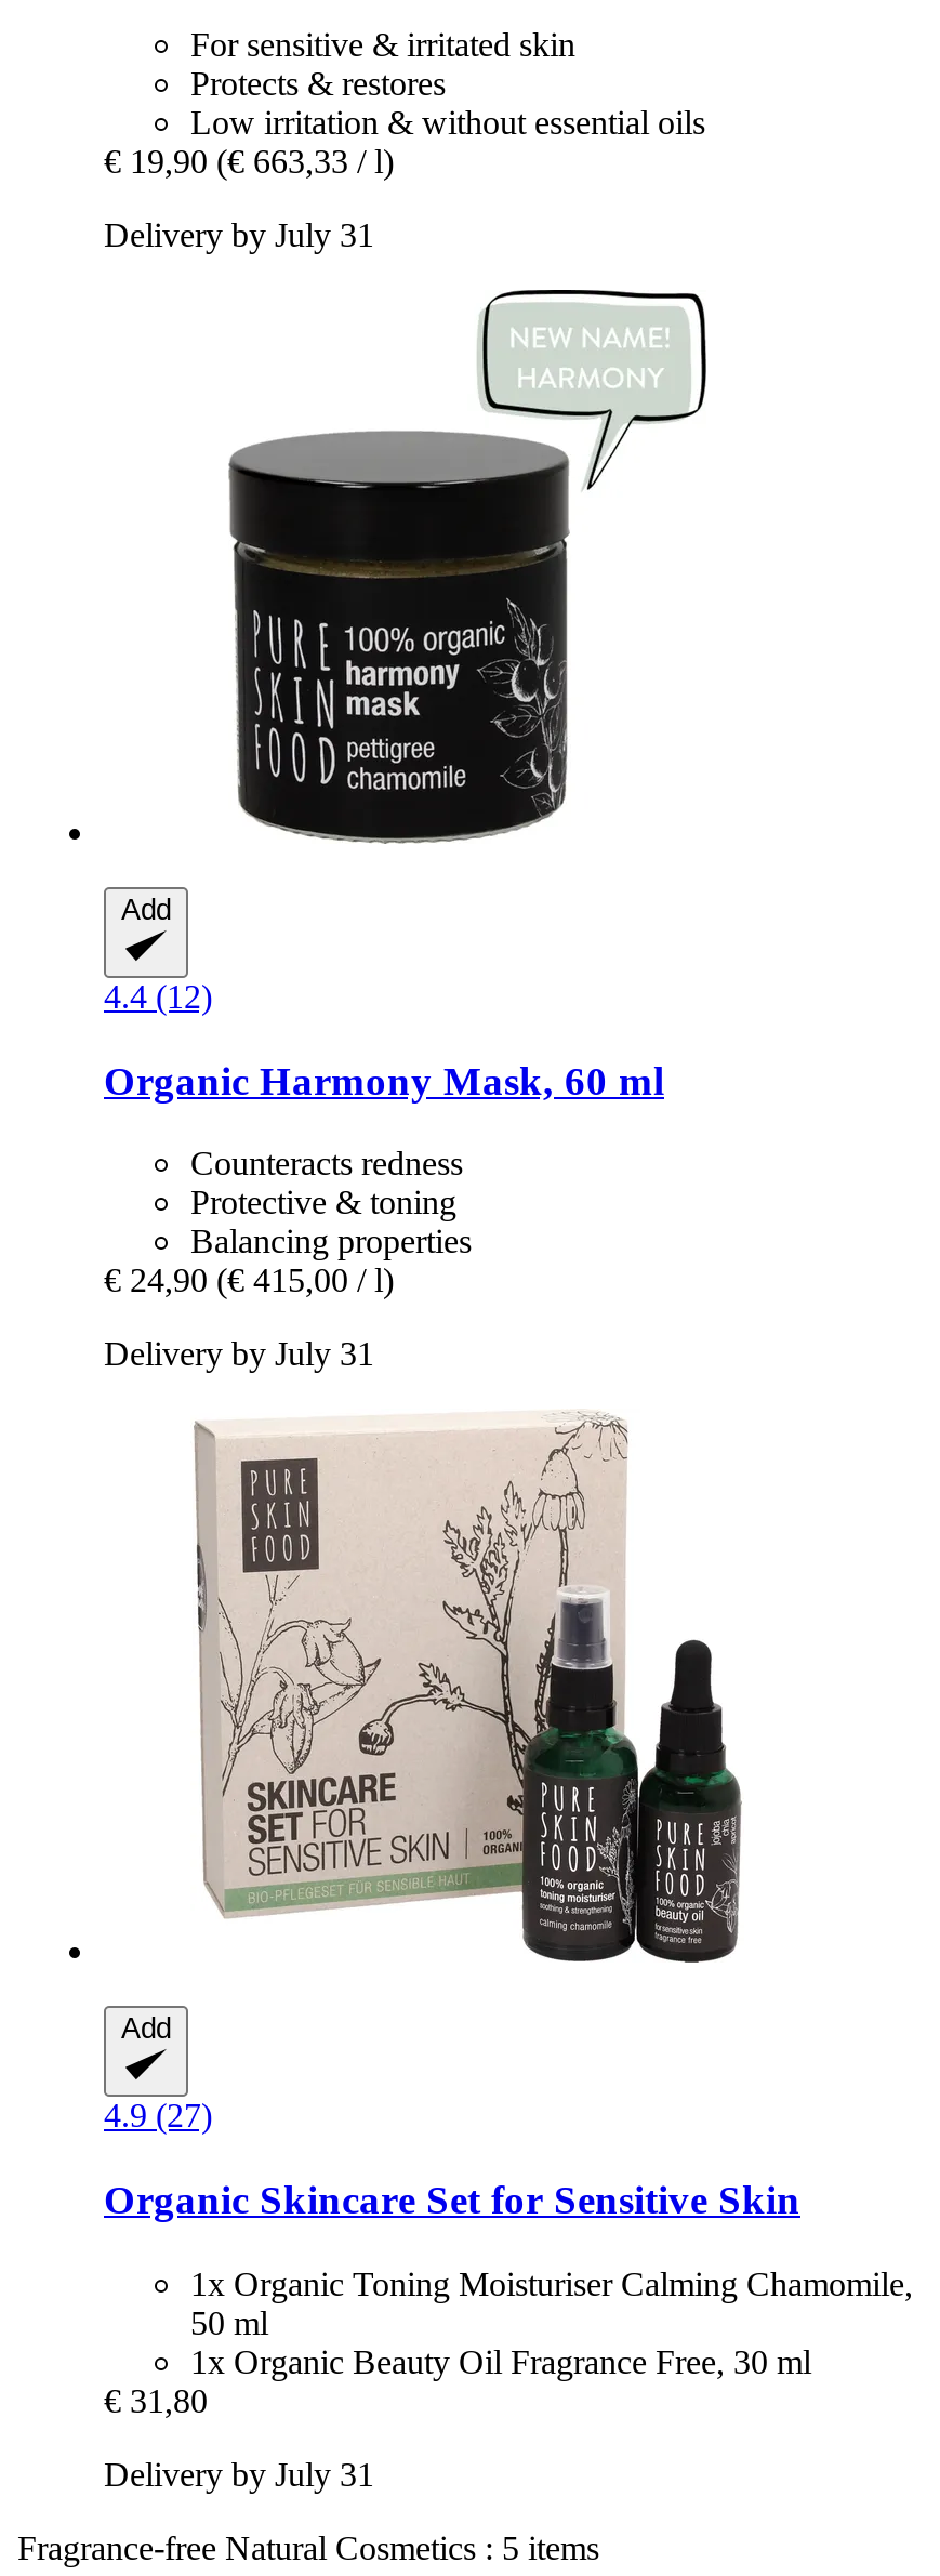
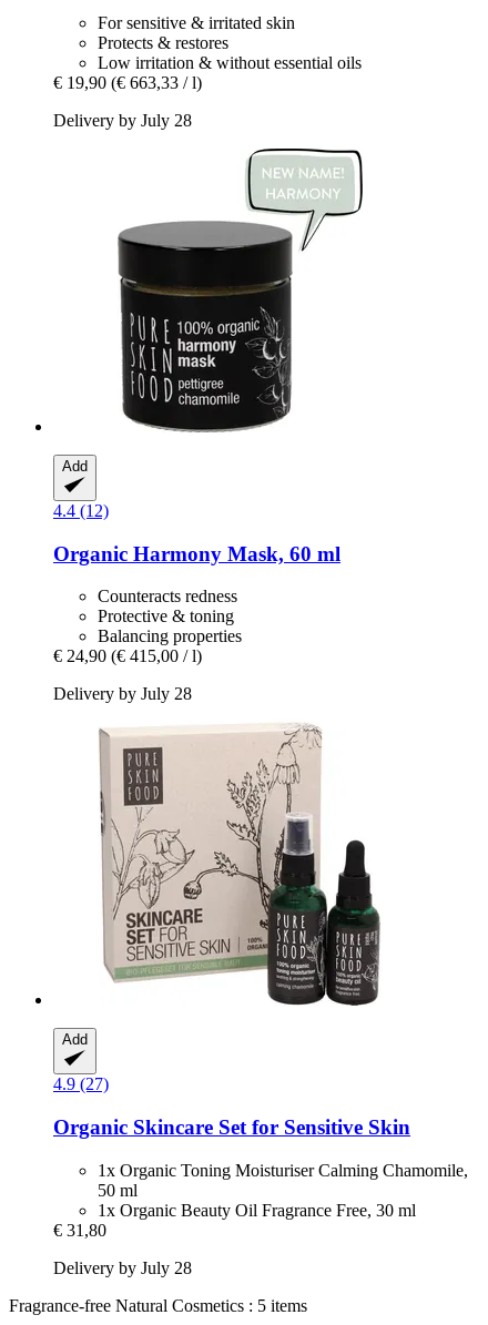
- Delivery by July 31
+ Delivery by July 28

- Delivery by July 31
+ Delivery by July 28

- Delivery by July 31
+ Delivery by July 28
